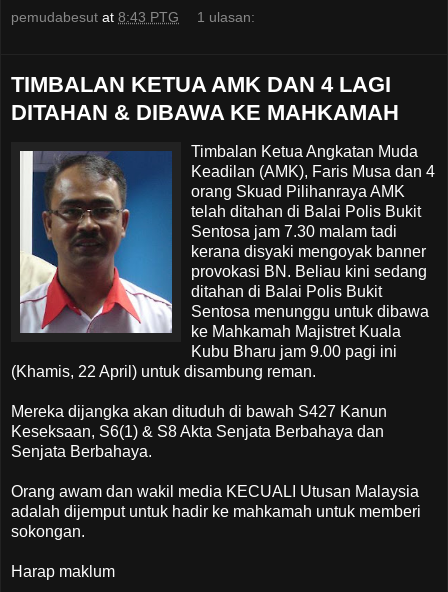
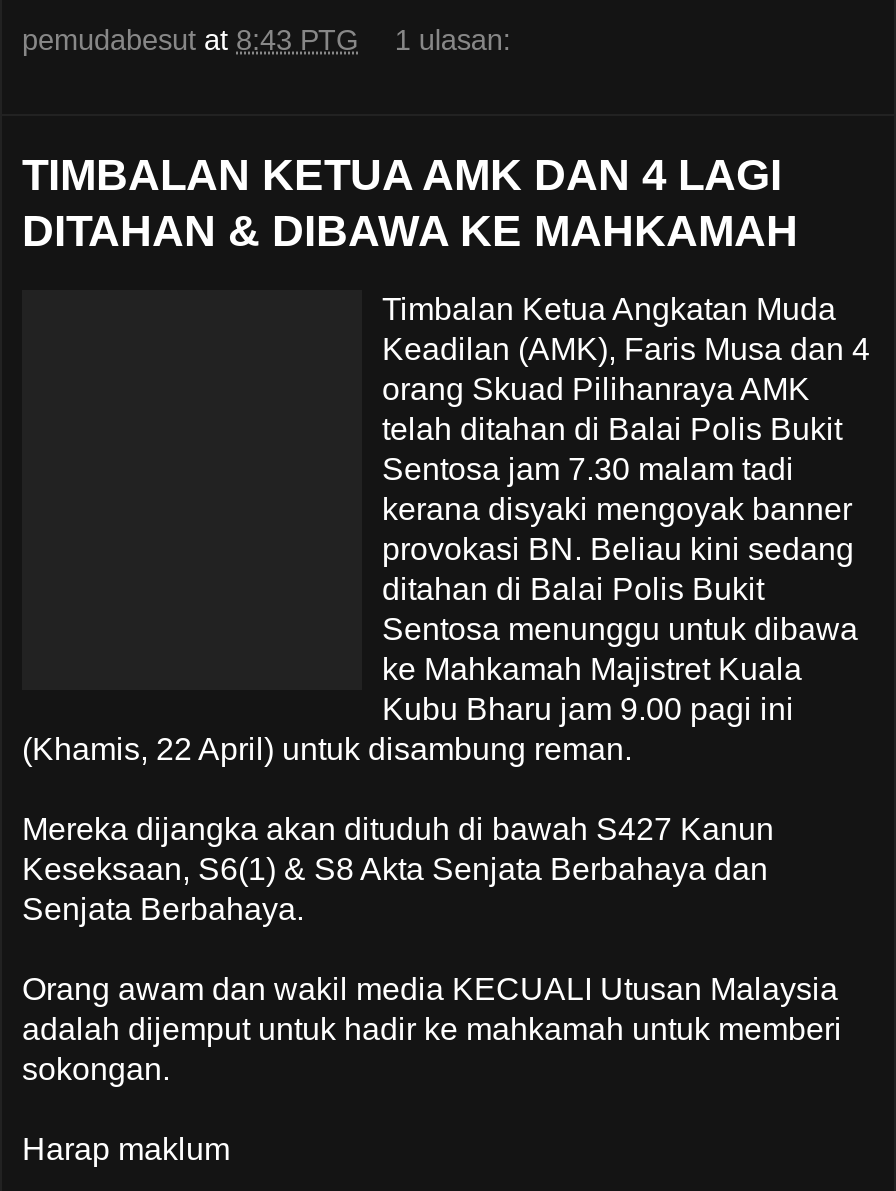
- [image]
